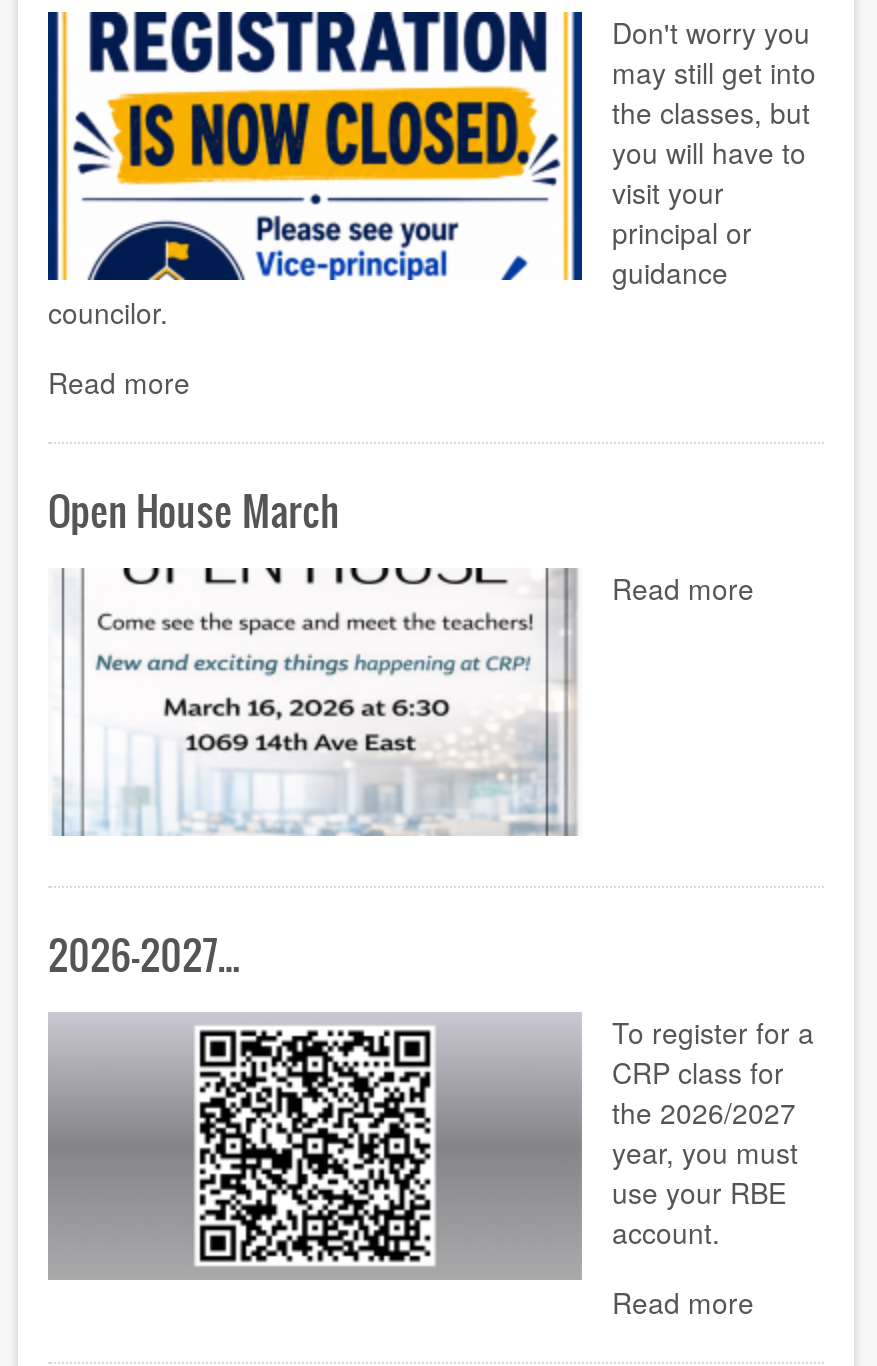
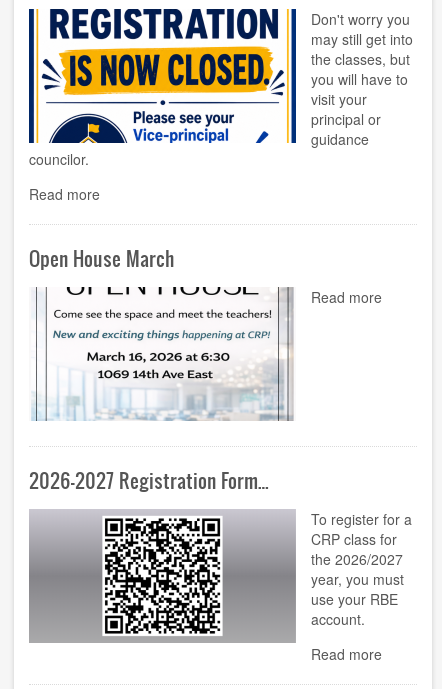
- 2026-2027…
+ 2026-2027 Registration Form…
